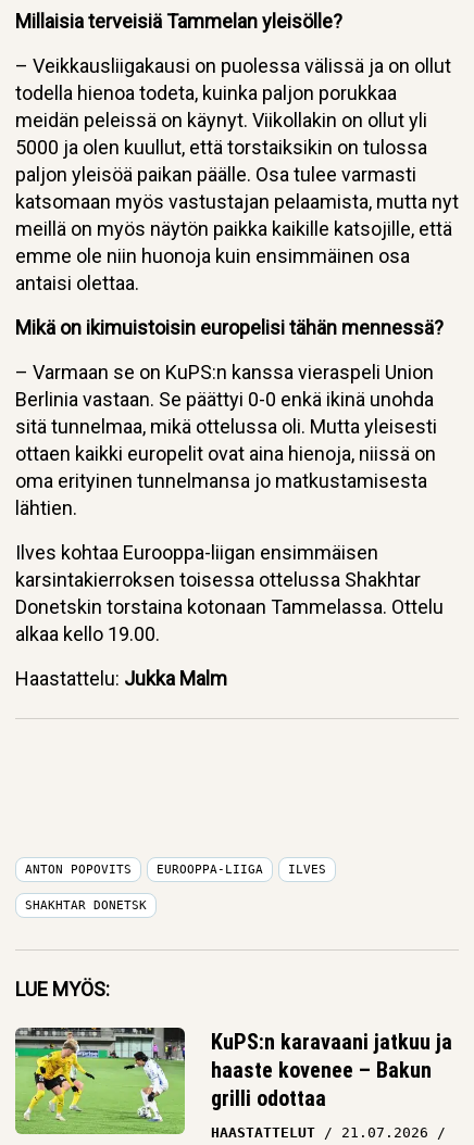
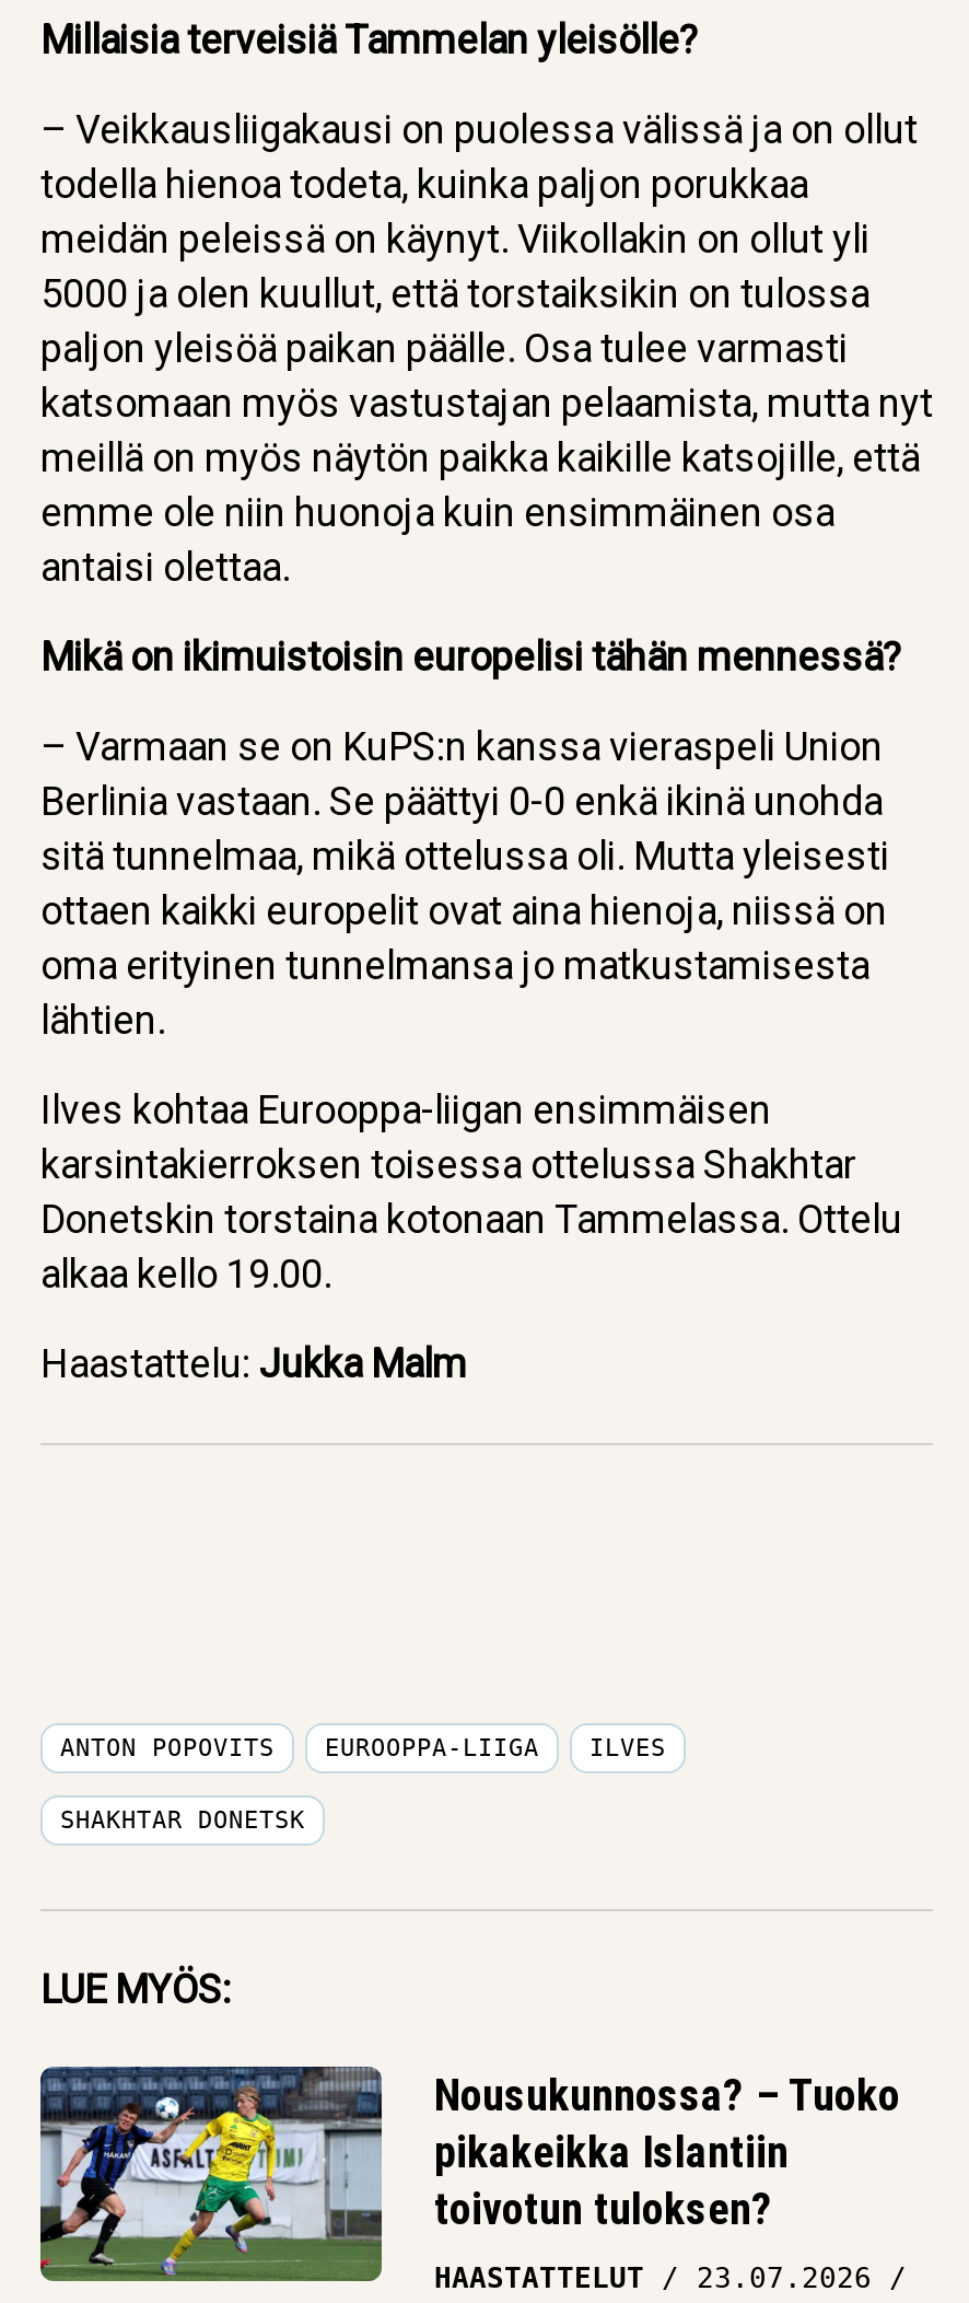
- [image]
- KuPS:n karavaani jatkuu ja
- haaste kovenee – Bakun
- grilli odottaa
+ [image]
+ Nousukunnossa? – Tuoko
+ pikakeikka Islantiin
+ toivotun tuloksen?

- HAASTATTELUT 21.07.2026
+ HAASTATTELUT 23.07.2026
